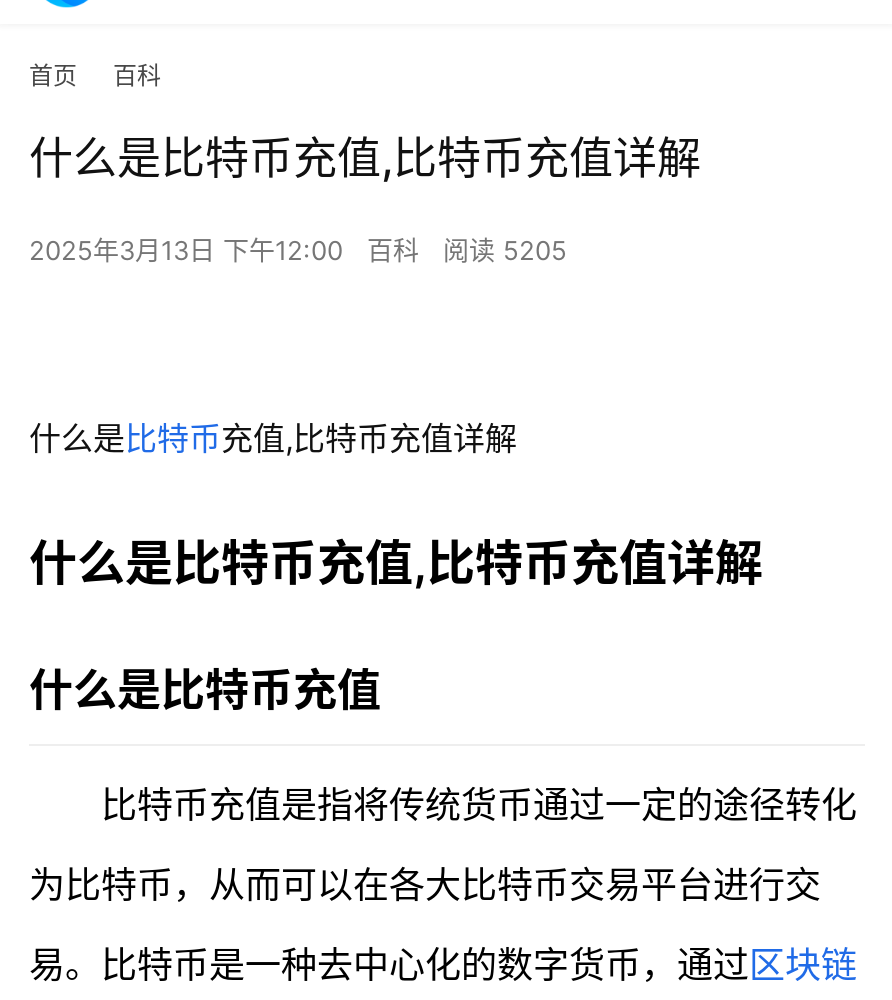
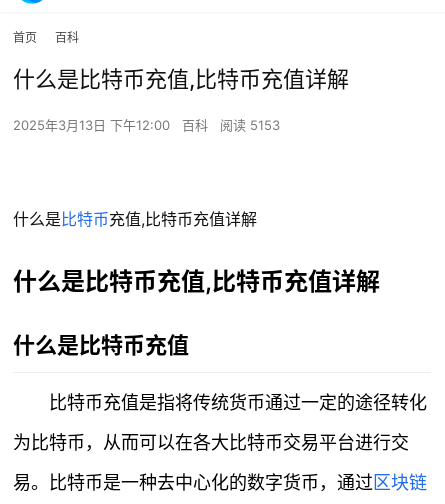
- 2025年3月13日 下午12:00 百科 阅读 5205
+ 2025年3月13日 下午12:00 百科 阅读 5153
